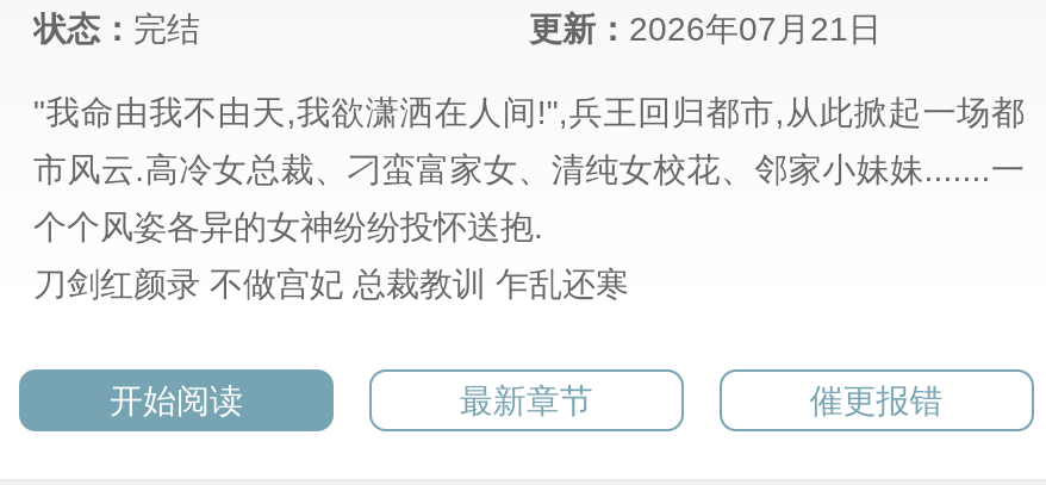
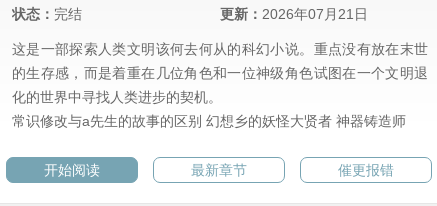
- "我命由我不由天,我欲潇洒在人间!",兵王回归都市,从此掀起一场都
+ 这是一部探索人类文明该何去何从的科幻小说。重点没有放在末世

- 市风云.高冷女总裁、刁蛮富家女、清纯女校花、邻家小妹妹.......一
+ 的生存感，而是着重在几位角色和一位神级角色试图在一个文明退

- 个个风姿各异的女神纷纷投怀送抱.
+ 化的世界中寻找人类进步的契机。

- 刀剑红颜录 不做宫妃 总裁教训 乍乱还寒
+ 常识修改与a先生的故事的区别 幻想乡的妖怪大贤者 神器铸造师
